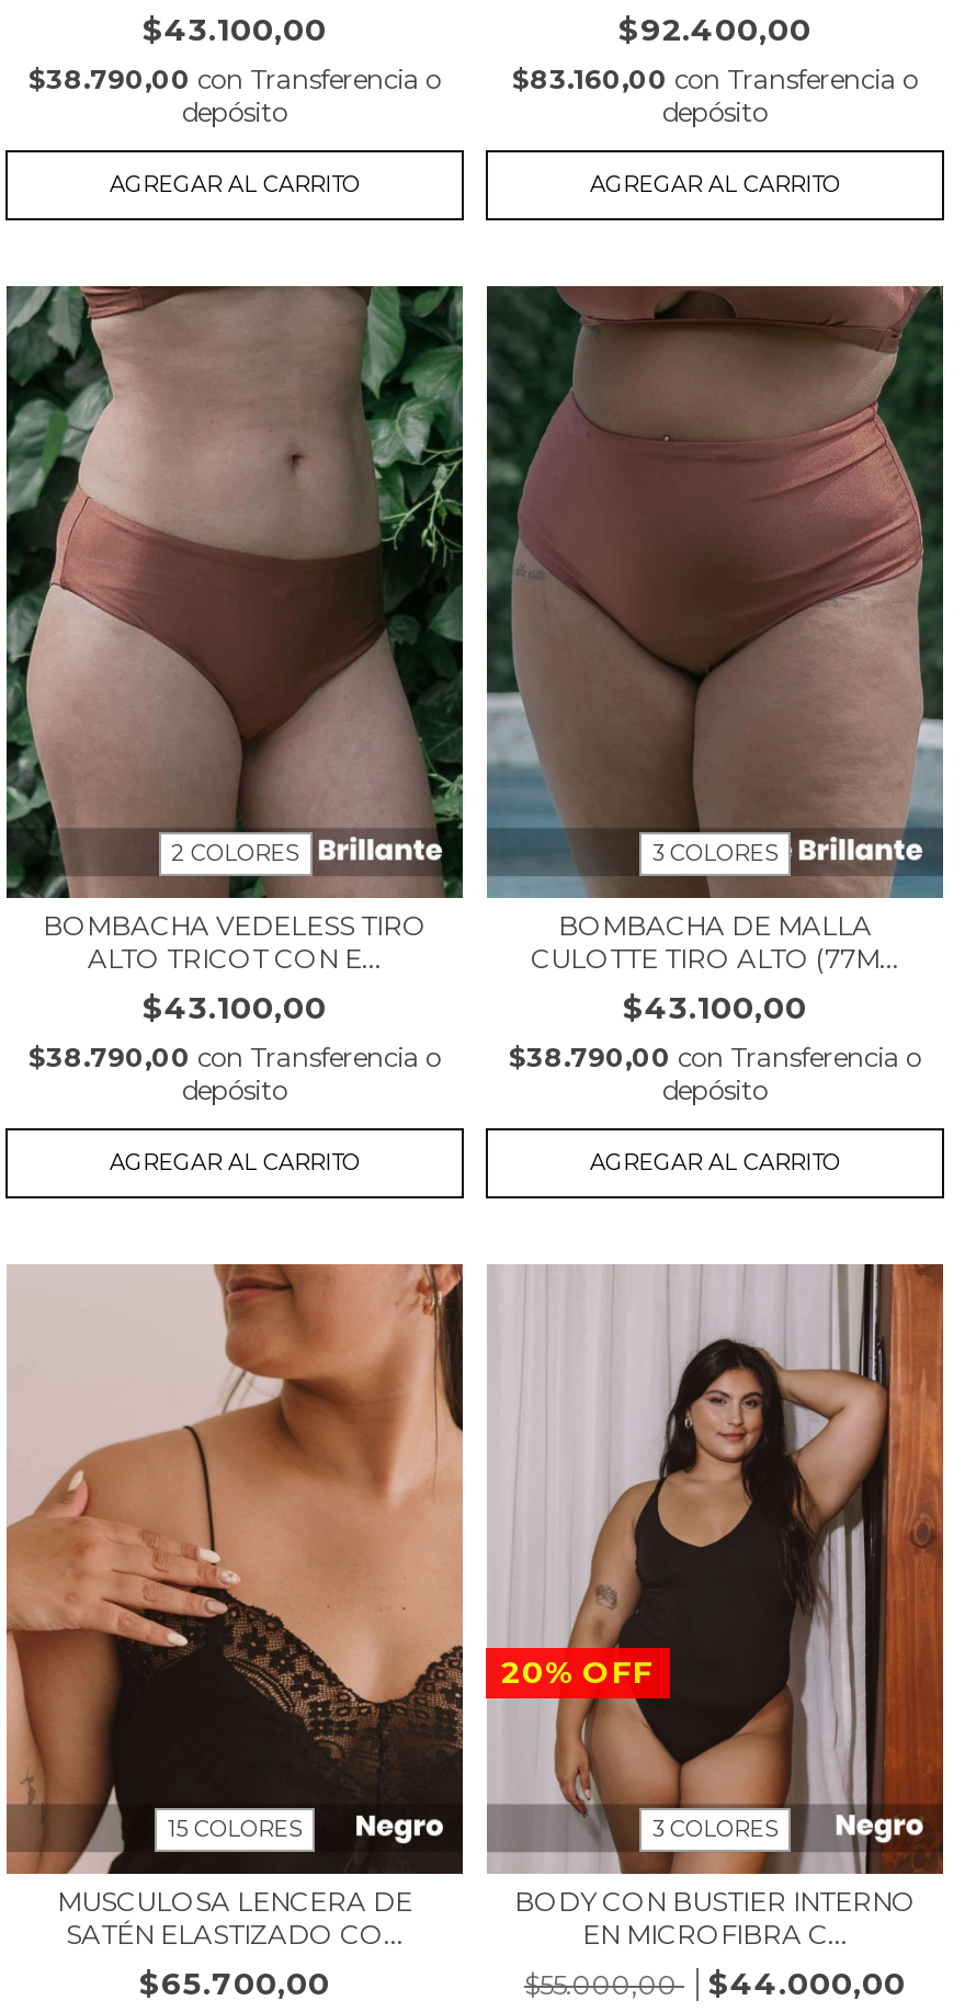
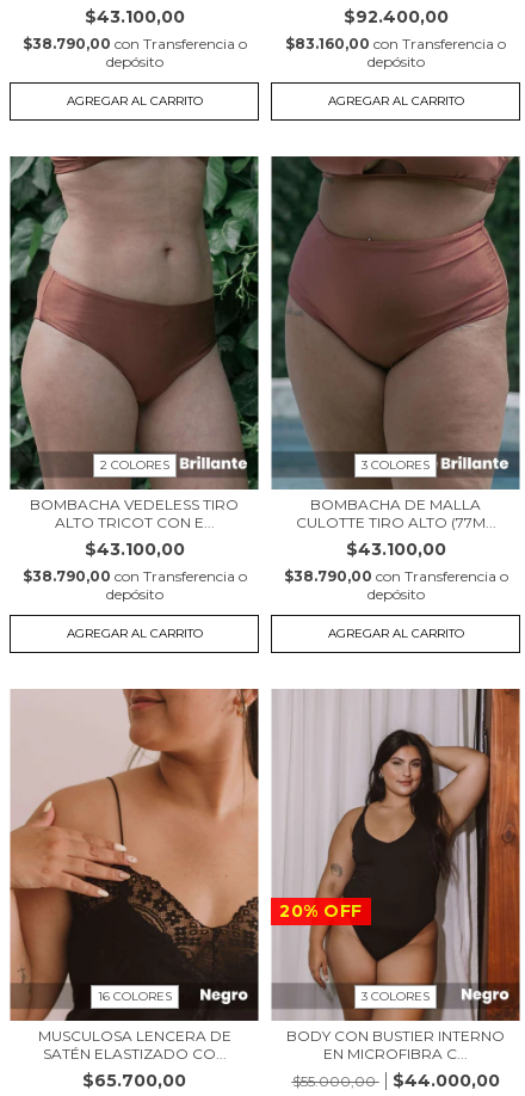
- 15 COLORES
+ 16 COLORES
